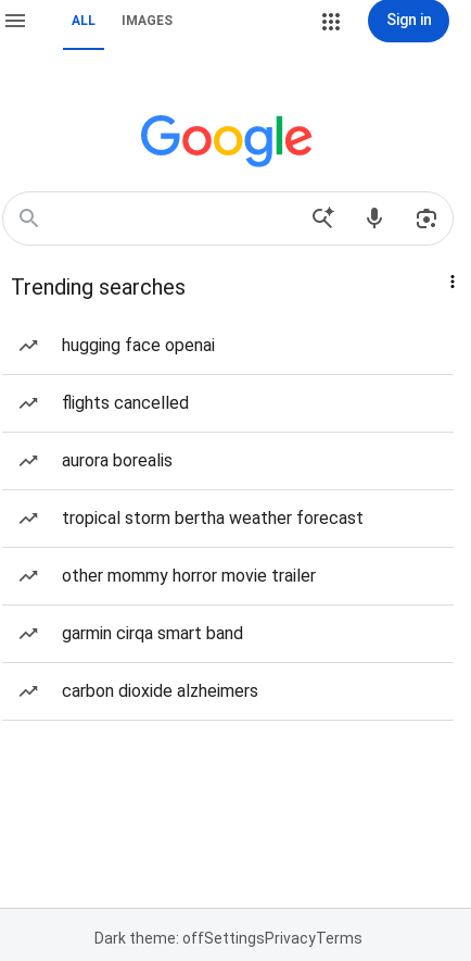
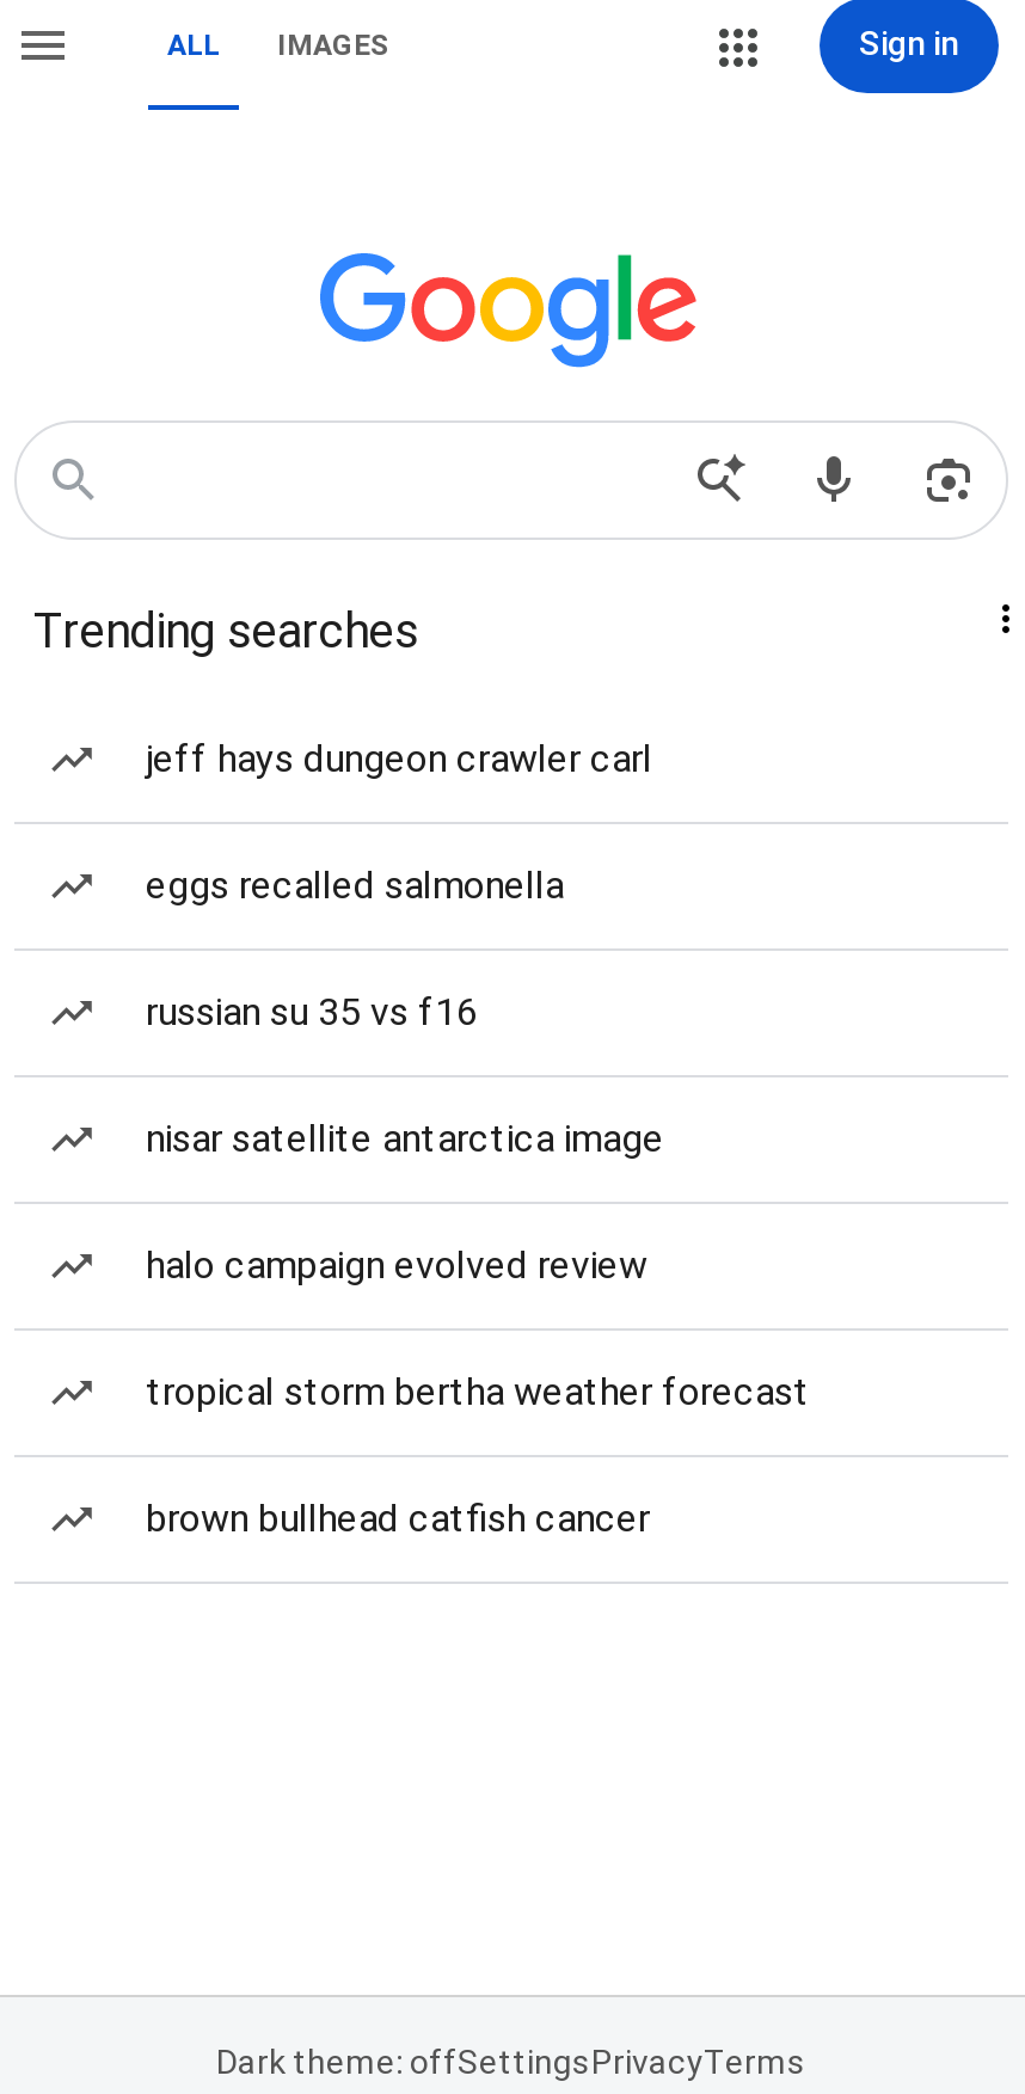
- hugging face openai
- flights cancelled
- aurora borealis
+ jeff hays dungeon crawler carl
+ eggs recalled salmonella
+ russian su 35 vs f16
+ nisar satellite antarctica image
+ halo campaign evolved review

moved down: tropical storm bertha weather forecast

- other mommy horror movie trailer
- garmin cirqa smart band
- carbon dioxide alzheimers
+ brown bullhead catfish cancer
